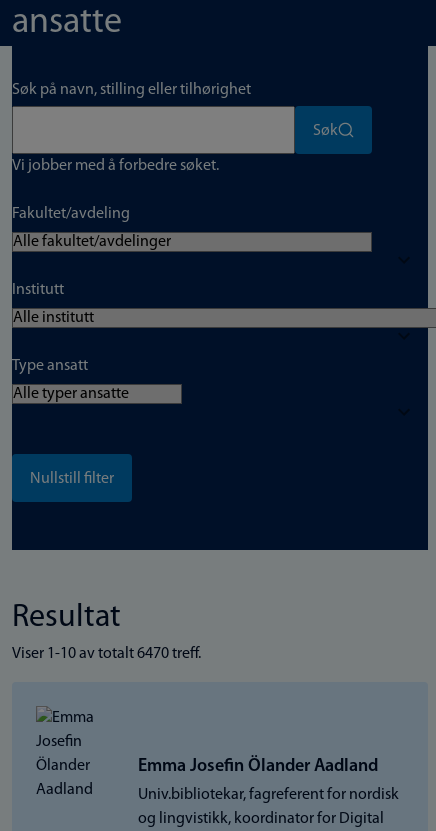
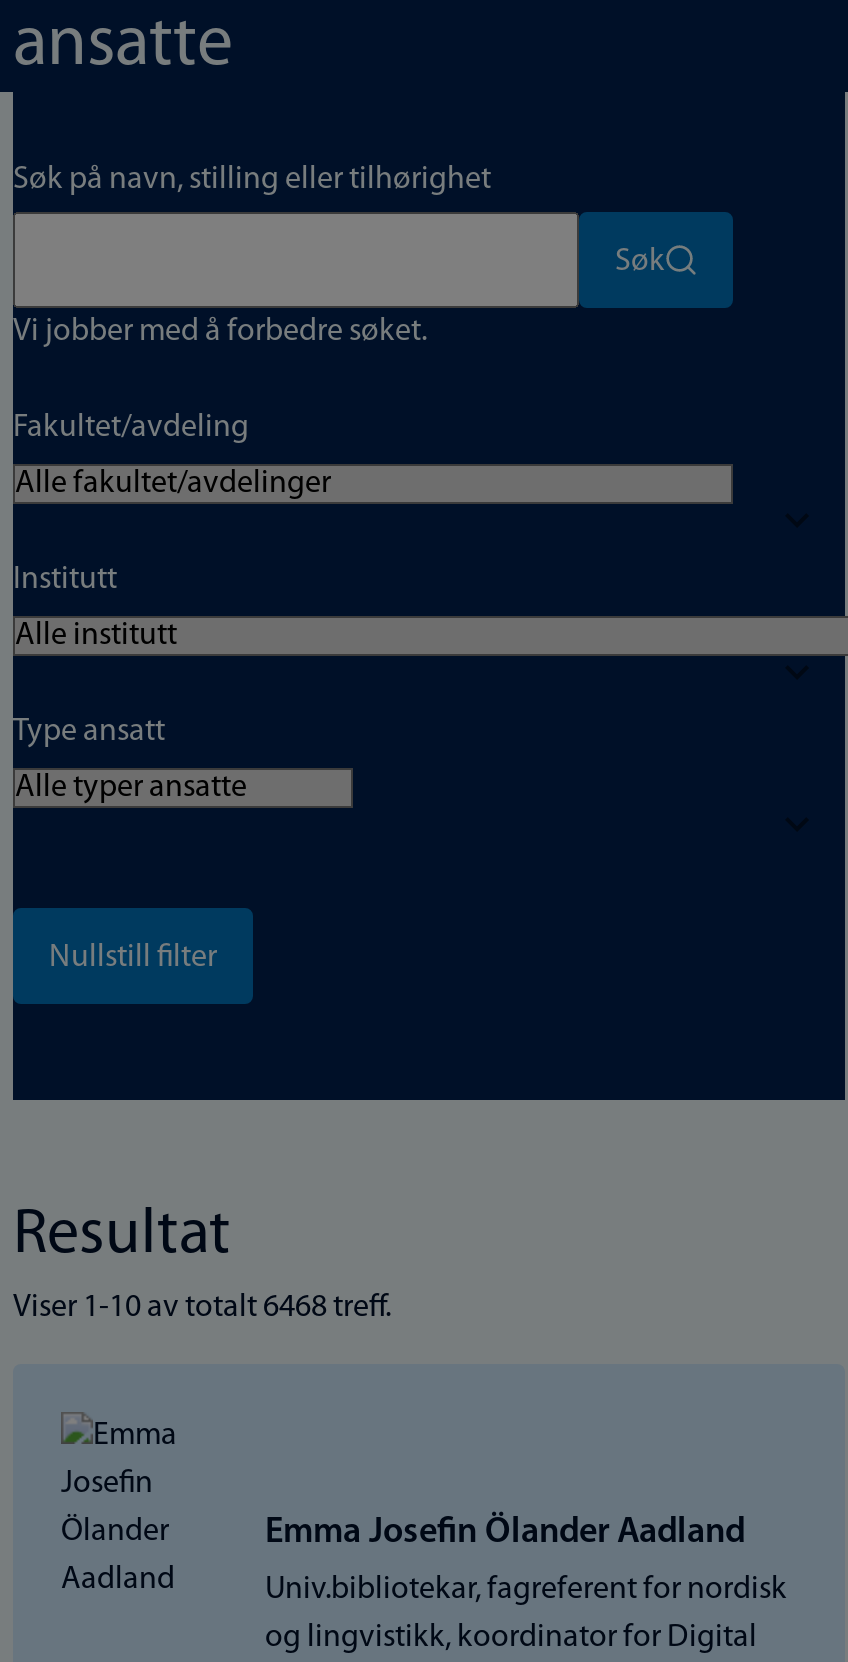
- Viser 1-10 av totalt 6470 treff.
+ Viser 1-10 av totalt 6468 treff.
